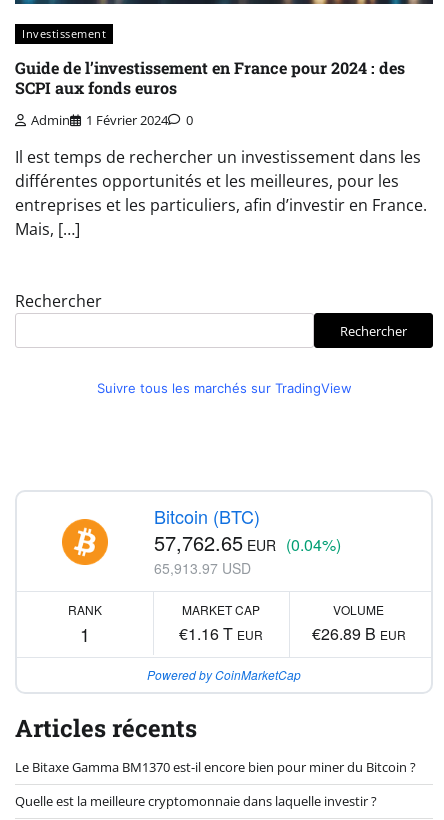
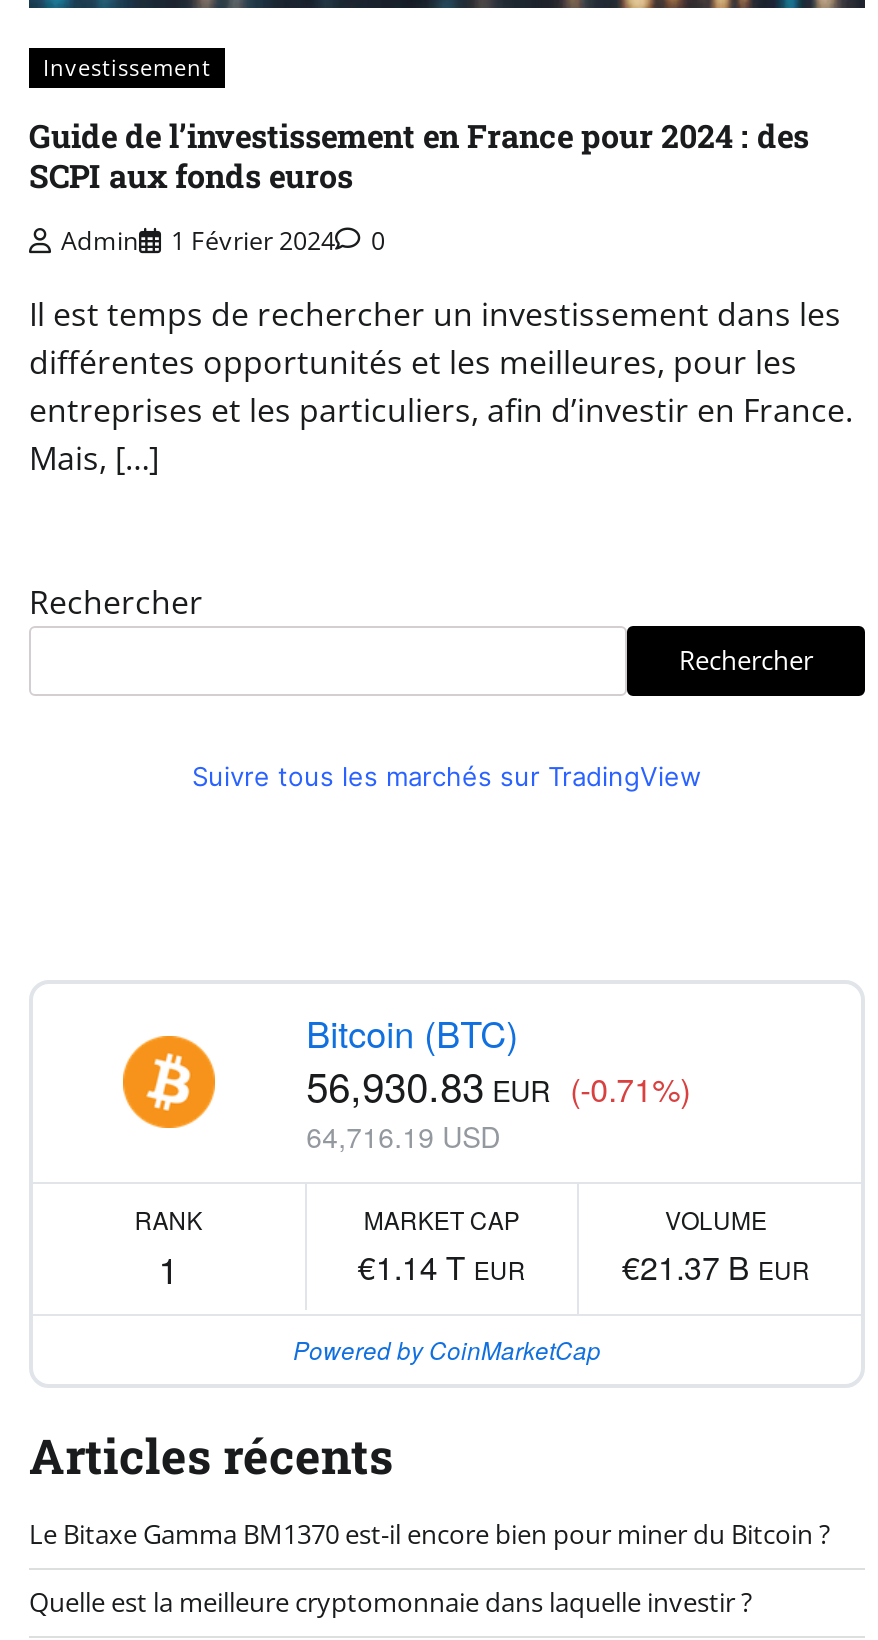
- 57,762.65 EUR (0.04%)
+ 56,930.83 EUR (-0.71%)

- 65,913.97 USD
+ 64,716.19 USD

- €1.16 T EUR
+ €1.14 T EUR

- €26.89 B EUR
+ €21.37 B EUR
